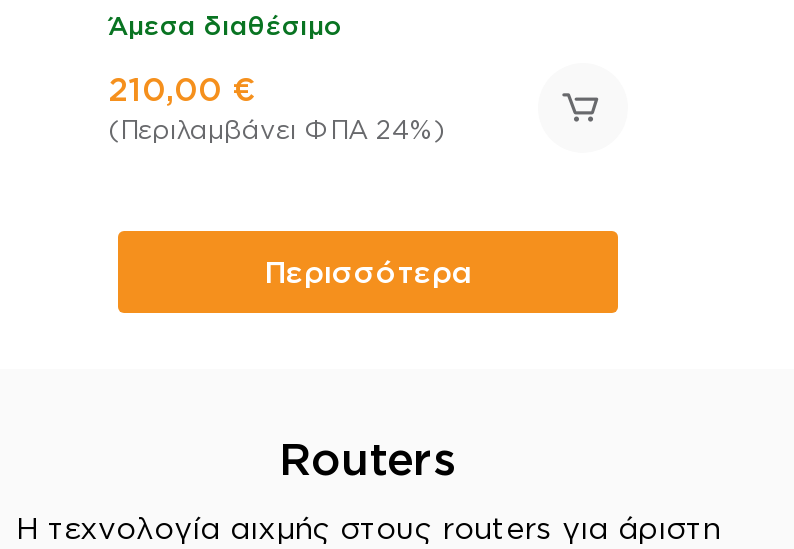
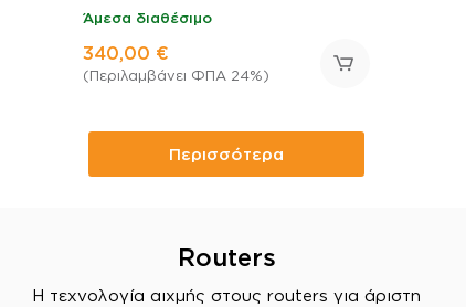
- 210,00 €
+ 340,00 €
